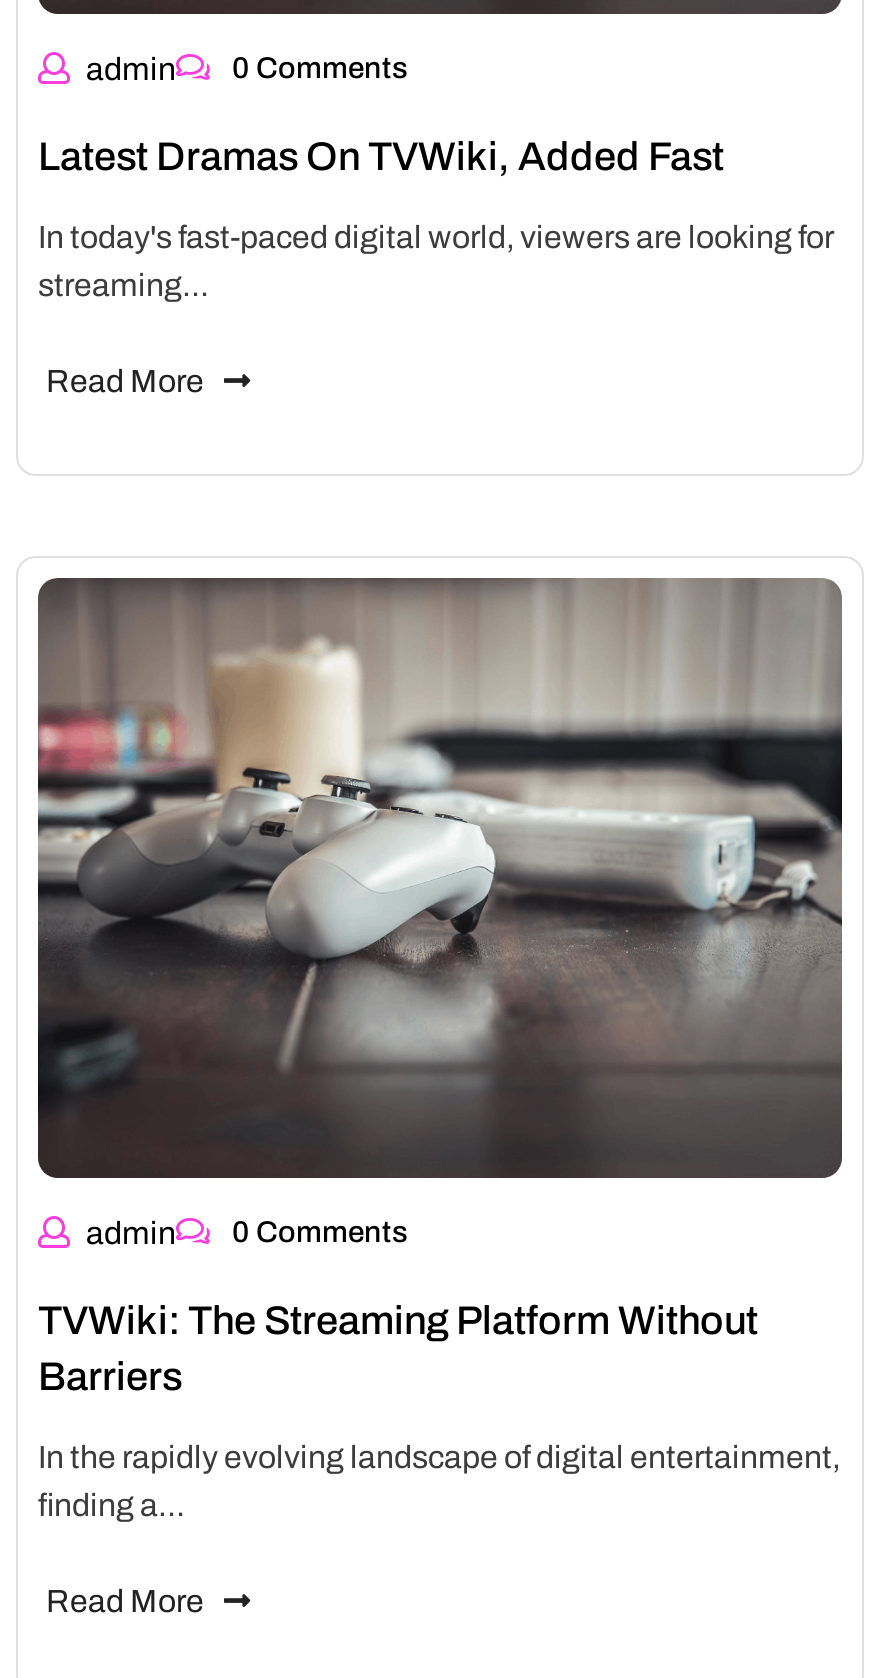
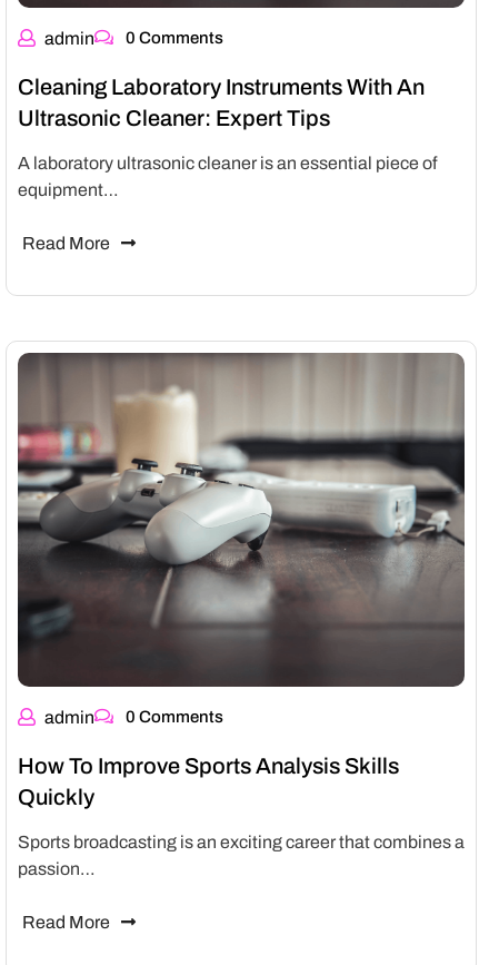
- Latest Dramas On TVWiki, Added Fast
+ Cleaning Laboratory Instruments With An
+ Ultrasonic Cleaner: Expert Tips

- In today's fast-paced digital world, viewers are looking for
- streaming…
+ A laboratory ultrasonic cleaner is an essential piece of
+ equipment…

- TVWiki: The Streaming Platform Without
- Barriers
+ How To Improve Sports Analysis Skills
+ Quickly

- In the rapidly evolving landscape of digital entertainment,
- finding a…
+ Sports broadcasting is an exciting career that combines a
+ passion…
